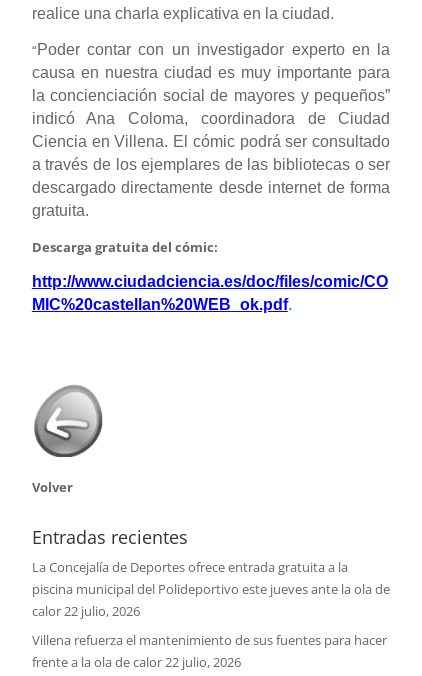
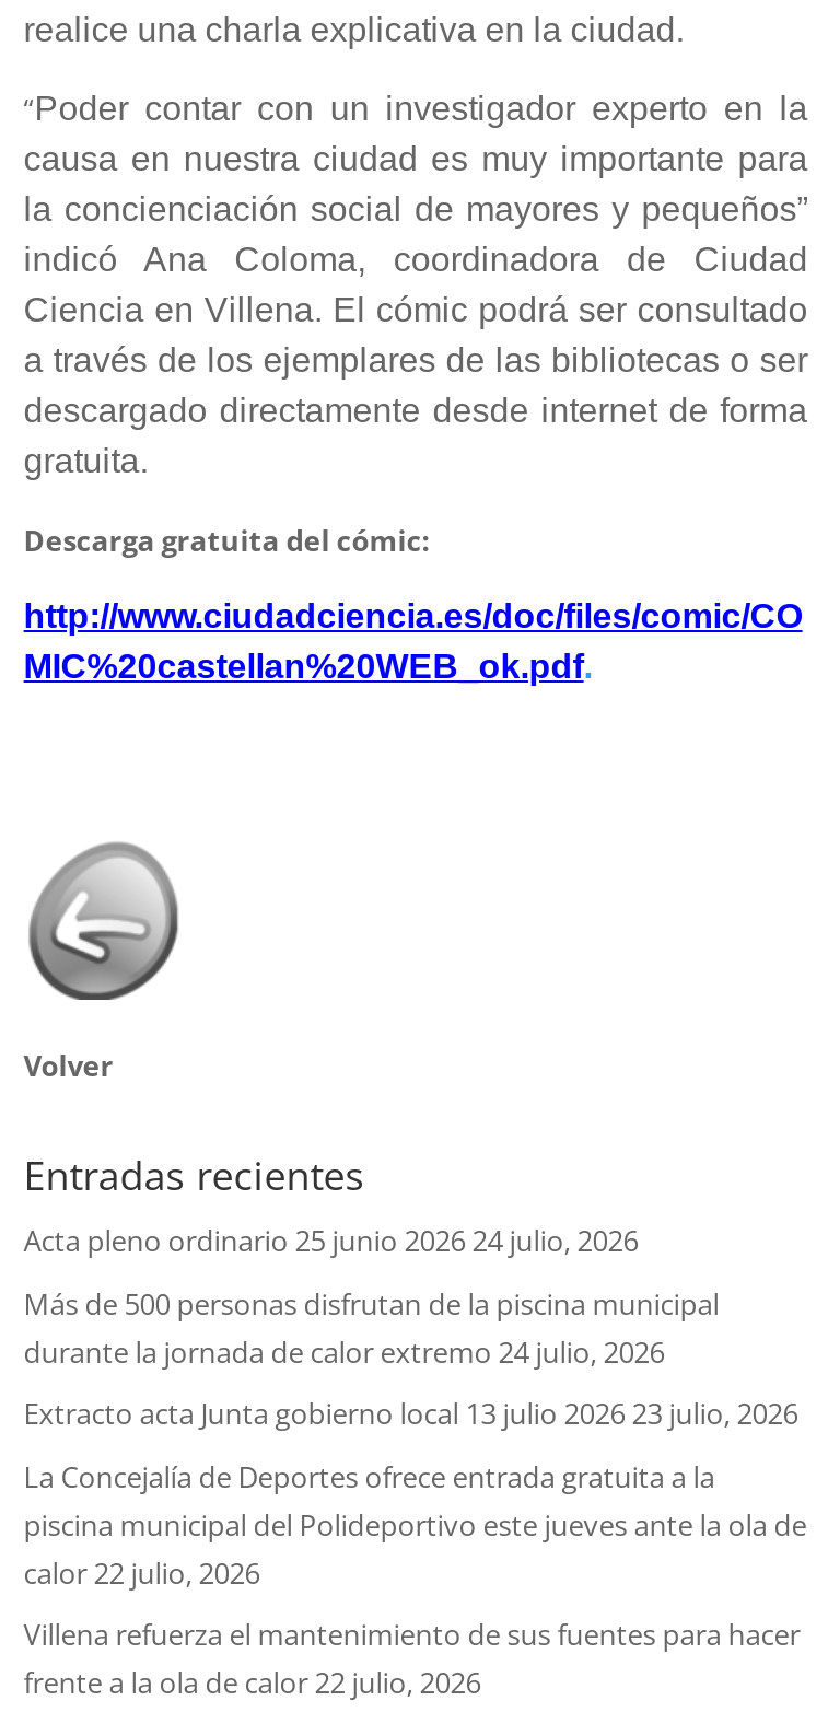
+ Acta pleno ordinario 25 junio 2026 24 julio, 2026
+ Más de 500 personas disfrutan de la piscina municipal
+ durante la jornada de calor extremo 24 julio, 2026
+ Extracto acta Junta gobierno local 13 julio 2026 23 julio, 2026
